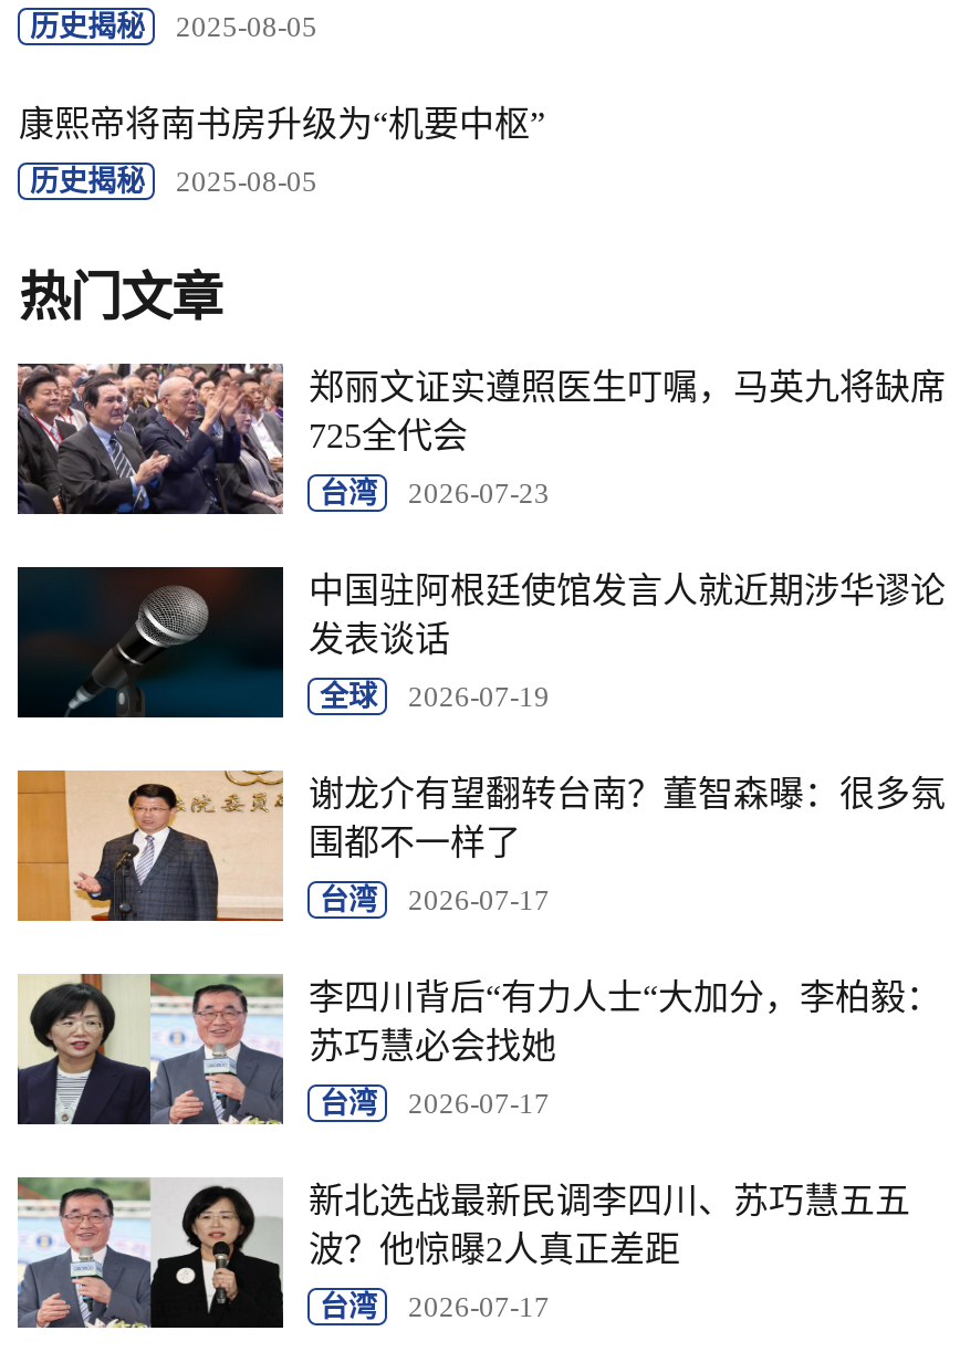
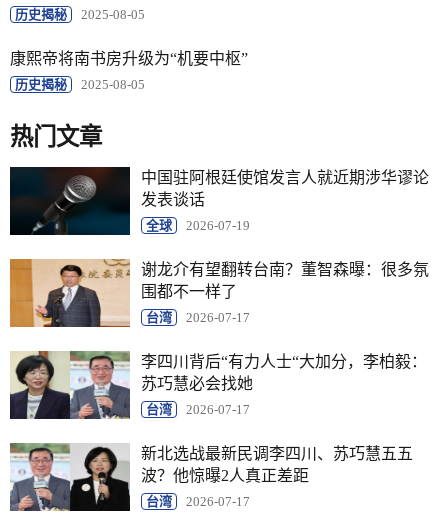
- [image]
- 郑丽文证实遵照医生叮嘱，马英九将缺席
- 725全代会
- 台湾
- 2026-07-23
